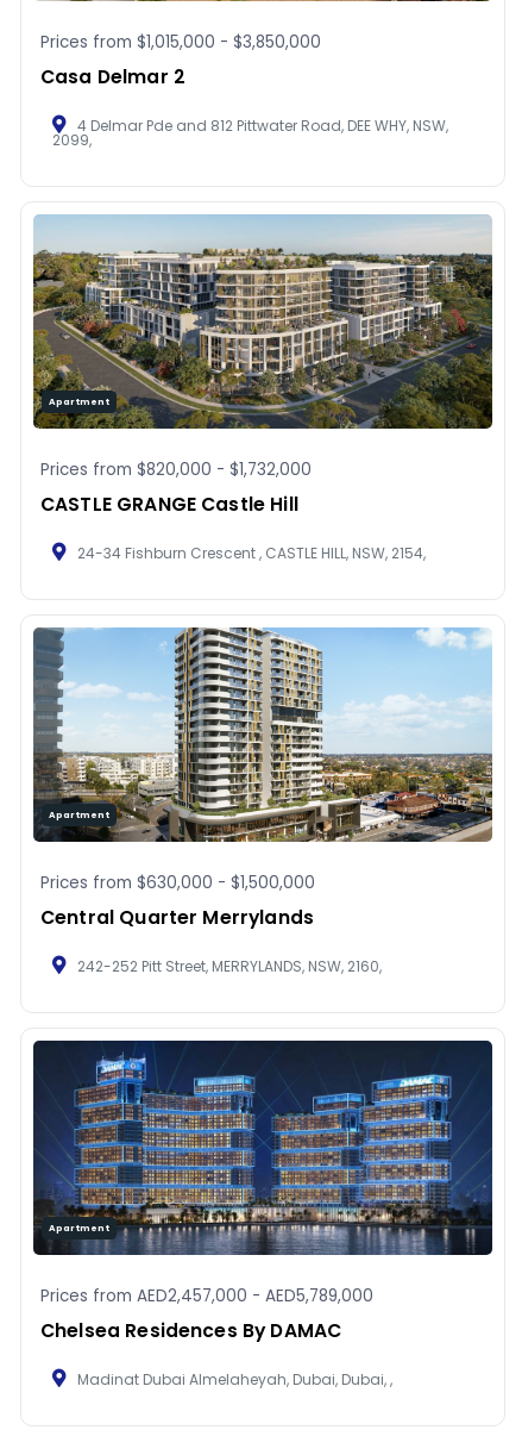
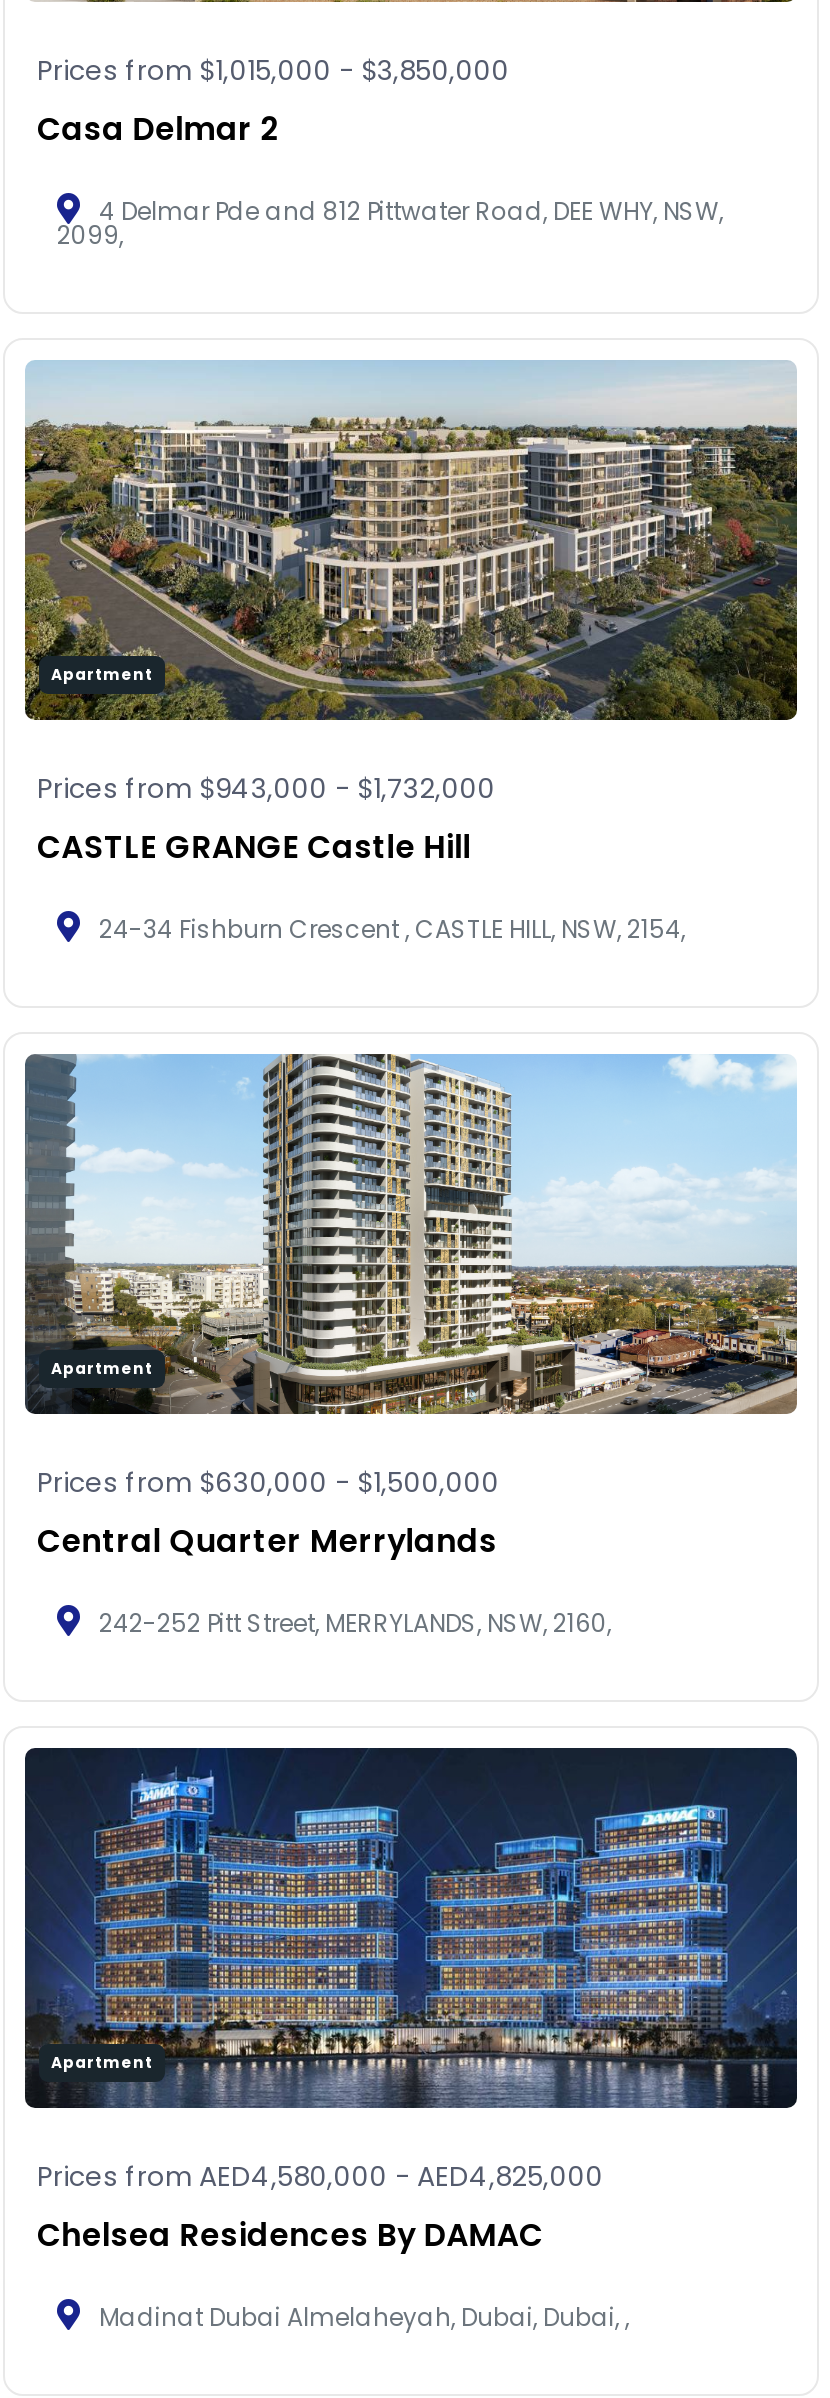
- Prices from $820,000 - $1,732,000
+ Prices from $943,000 - $1,732,000

- Prices from AED2,457,000 - AED5,789,000
+ Prices from AED4,580,000 - AED4,825,000
